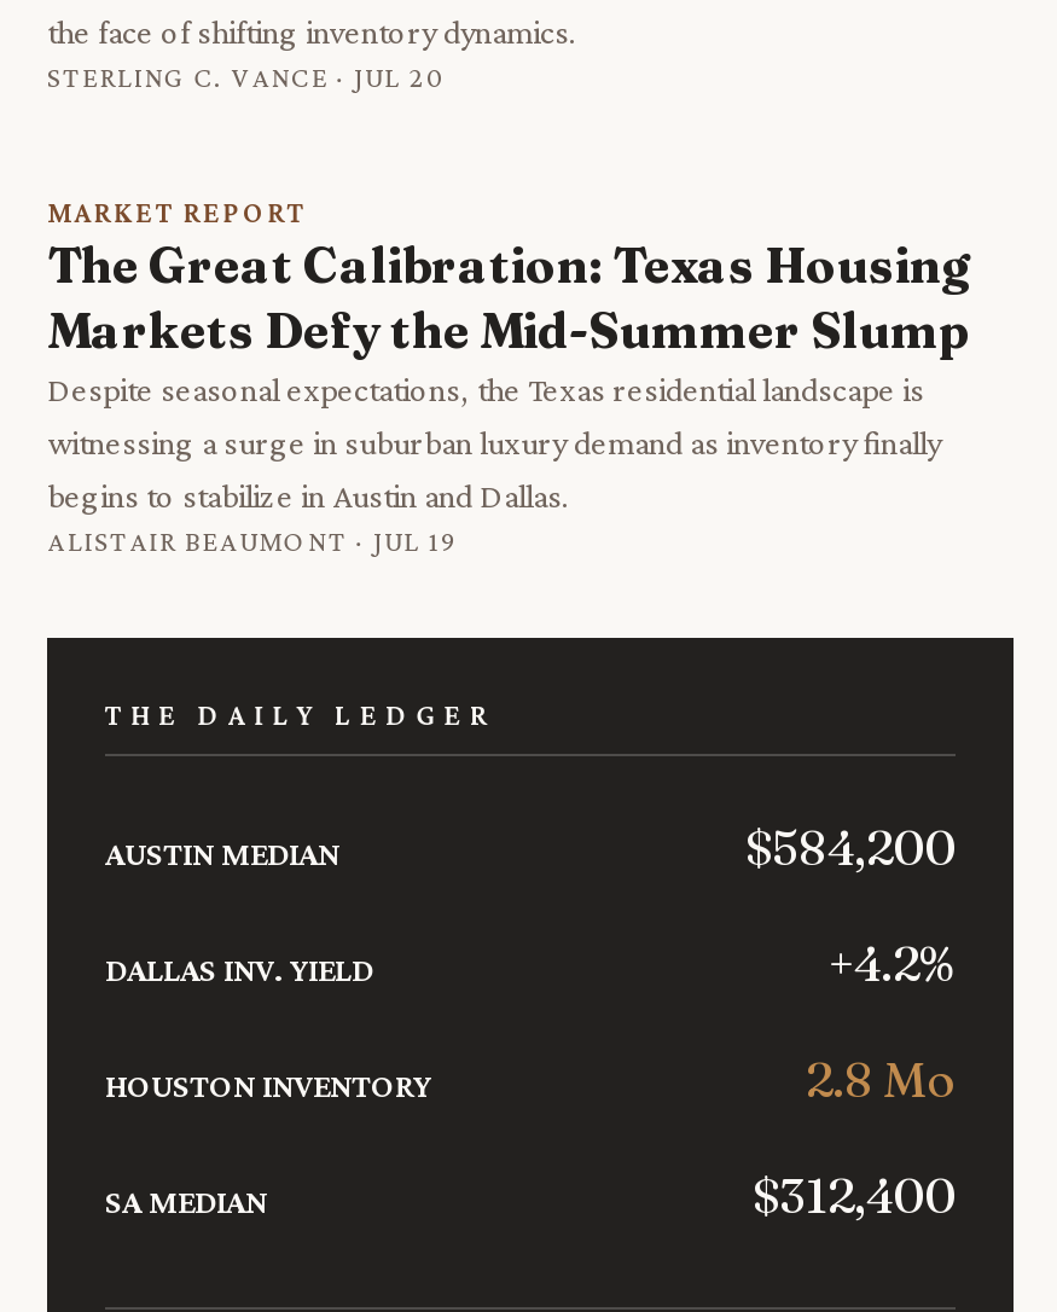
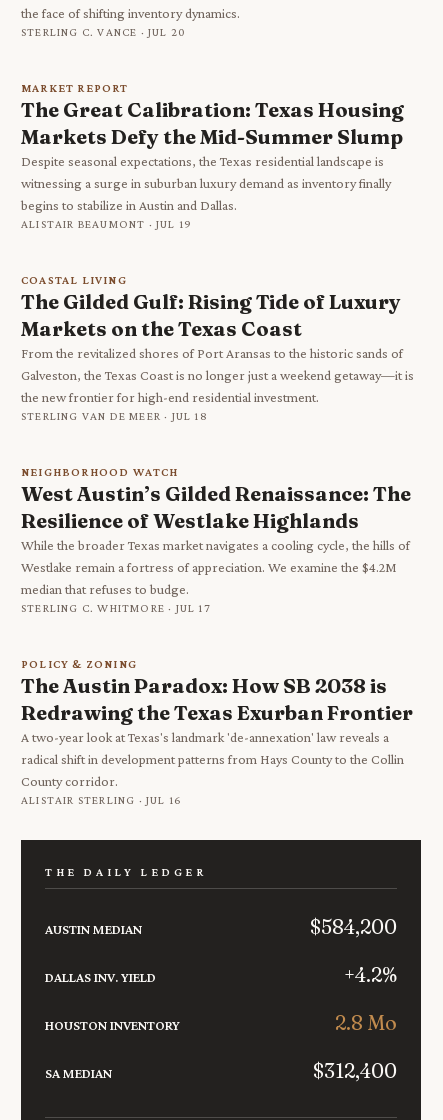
+ COASTAL LIVING
+ The Gilded Gulf: Rising Tide of Luxury
+ Markets on the Texas Coast
+ From the revitalized shores of Port Aransas to the historic sands of
+ Galveston, the Texas Coast is no longer just a weekend getaway—it is
+ the new frontier for high-end residential investment.
+ STERLING VAN DE MEER · JUL 18

+ NEIGHBORHOOD WATCH
+ West Austin’s Gilded Renaissance: The
+ Resilience of Westlake Highlands
+ While the broader Texas market navigates a cooling cycle, the hills of
+ Westlake remain a fortress of appreciation. We examine the $4.2M
+ median that refuses to budge.
+ STERLING C. WHITMORE · JUL 17

+ POLICY & ZONING
+ The Austin Paradox: How SB 2038 is
+ Redrawing the Texas Exurban Frontier
+ A two-year look at Texas's landmark 'de-annexation' law reveals a
+ radical shift in development patterns from Hays County to the Collin
+ County corridor.
+ ALISTAIR STERLING · JUL 16
